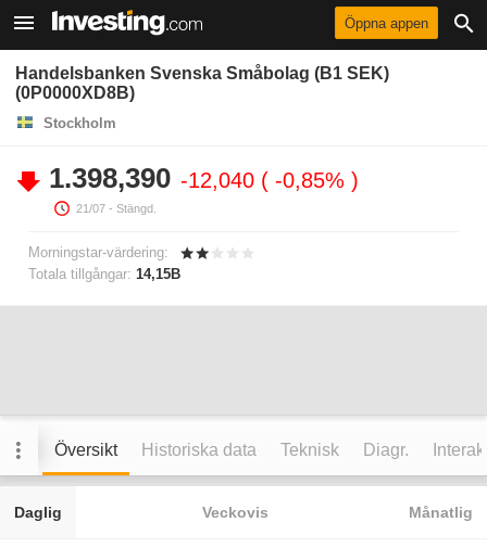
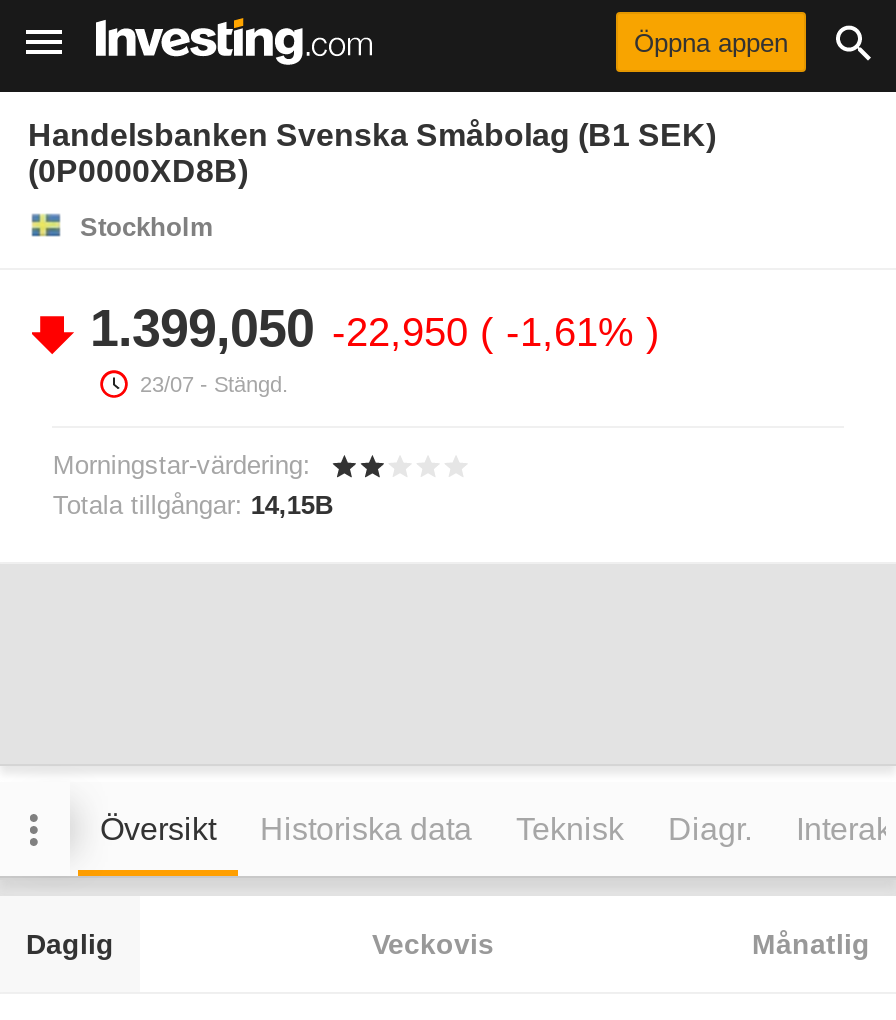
- 1.398,390 -12,040 -0,85%
+ 1.399,050 -22,950 -1,61%

- 21/07 - Stängd.
+ 23/07 - Stängd.
